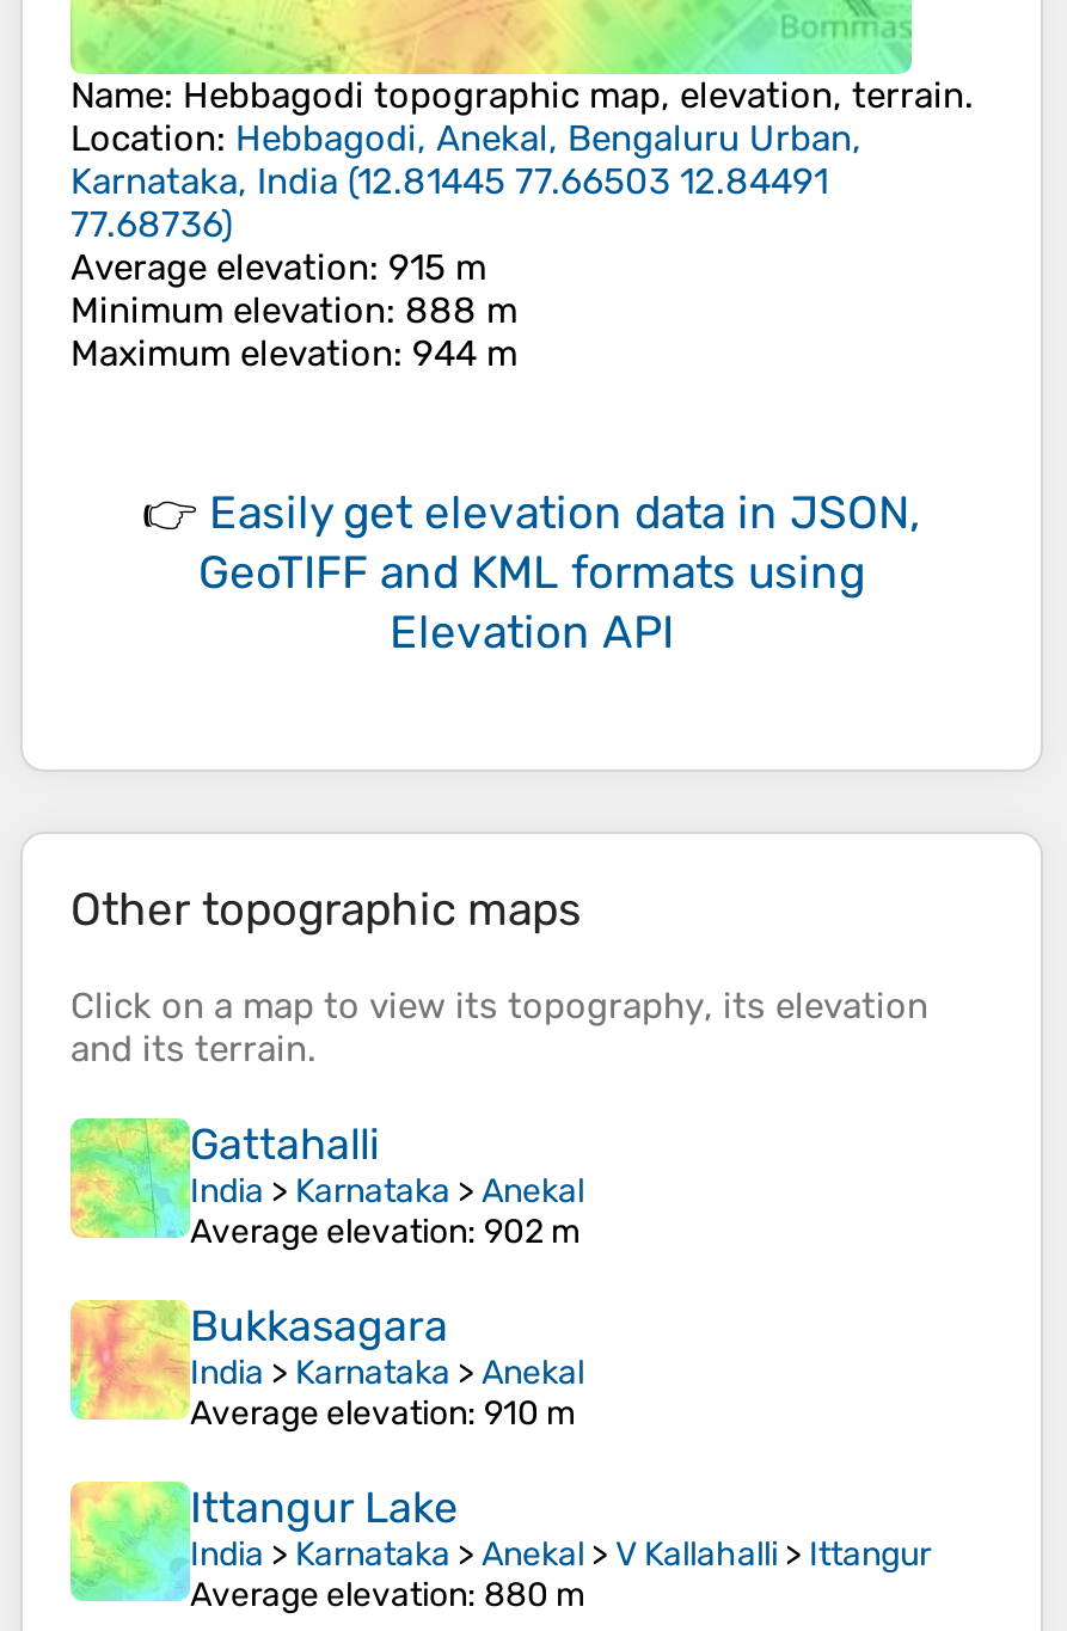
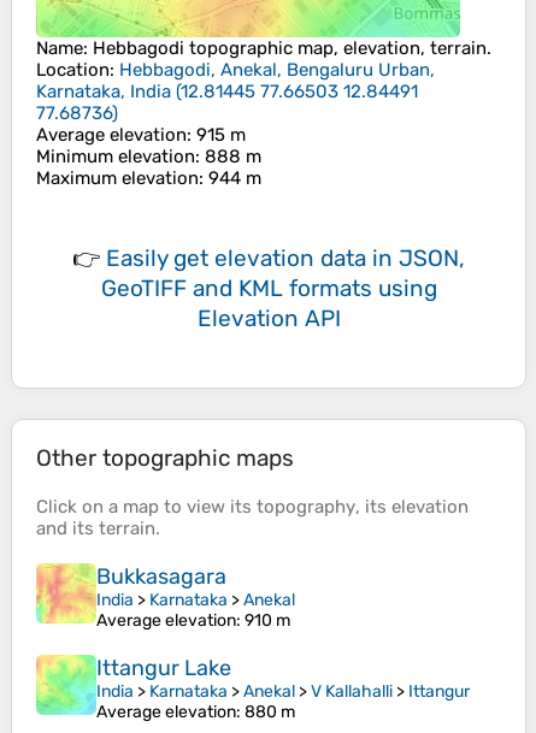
- [image]
- Gattahalli
- India > Karnataka > Anekal
- Average elevation: 902 m
